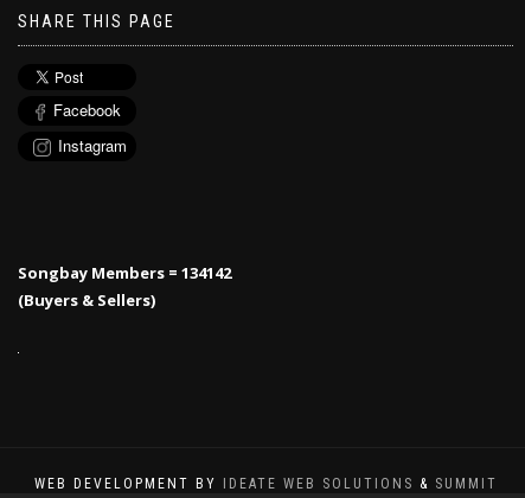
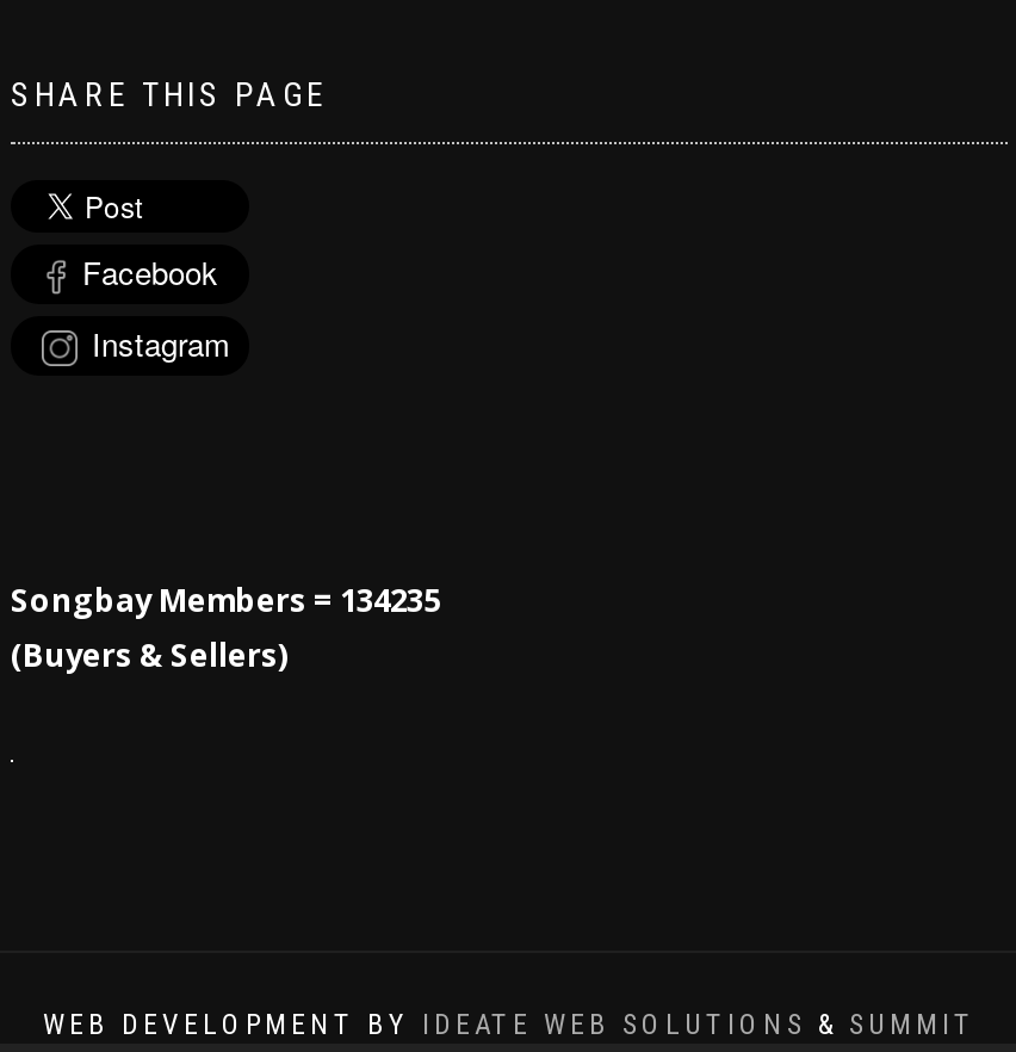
- Songbay Members = 134142
+ Songbay Members = 134235
